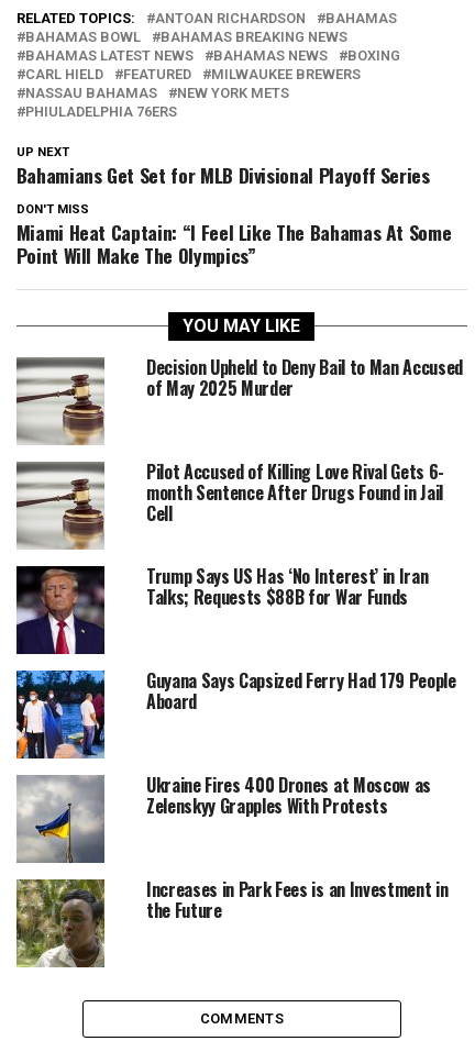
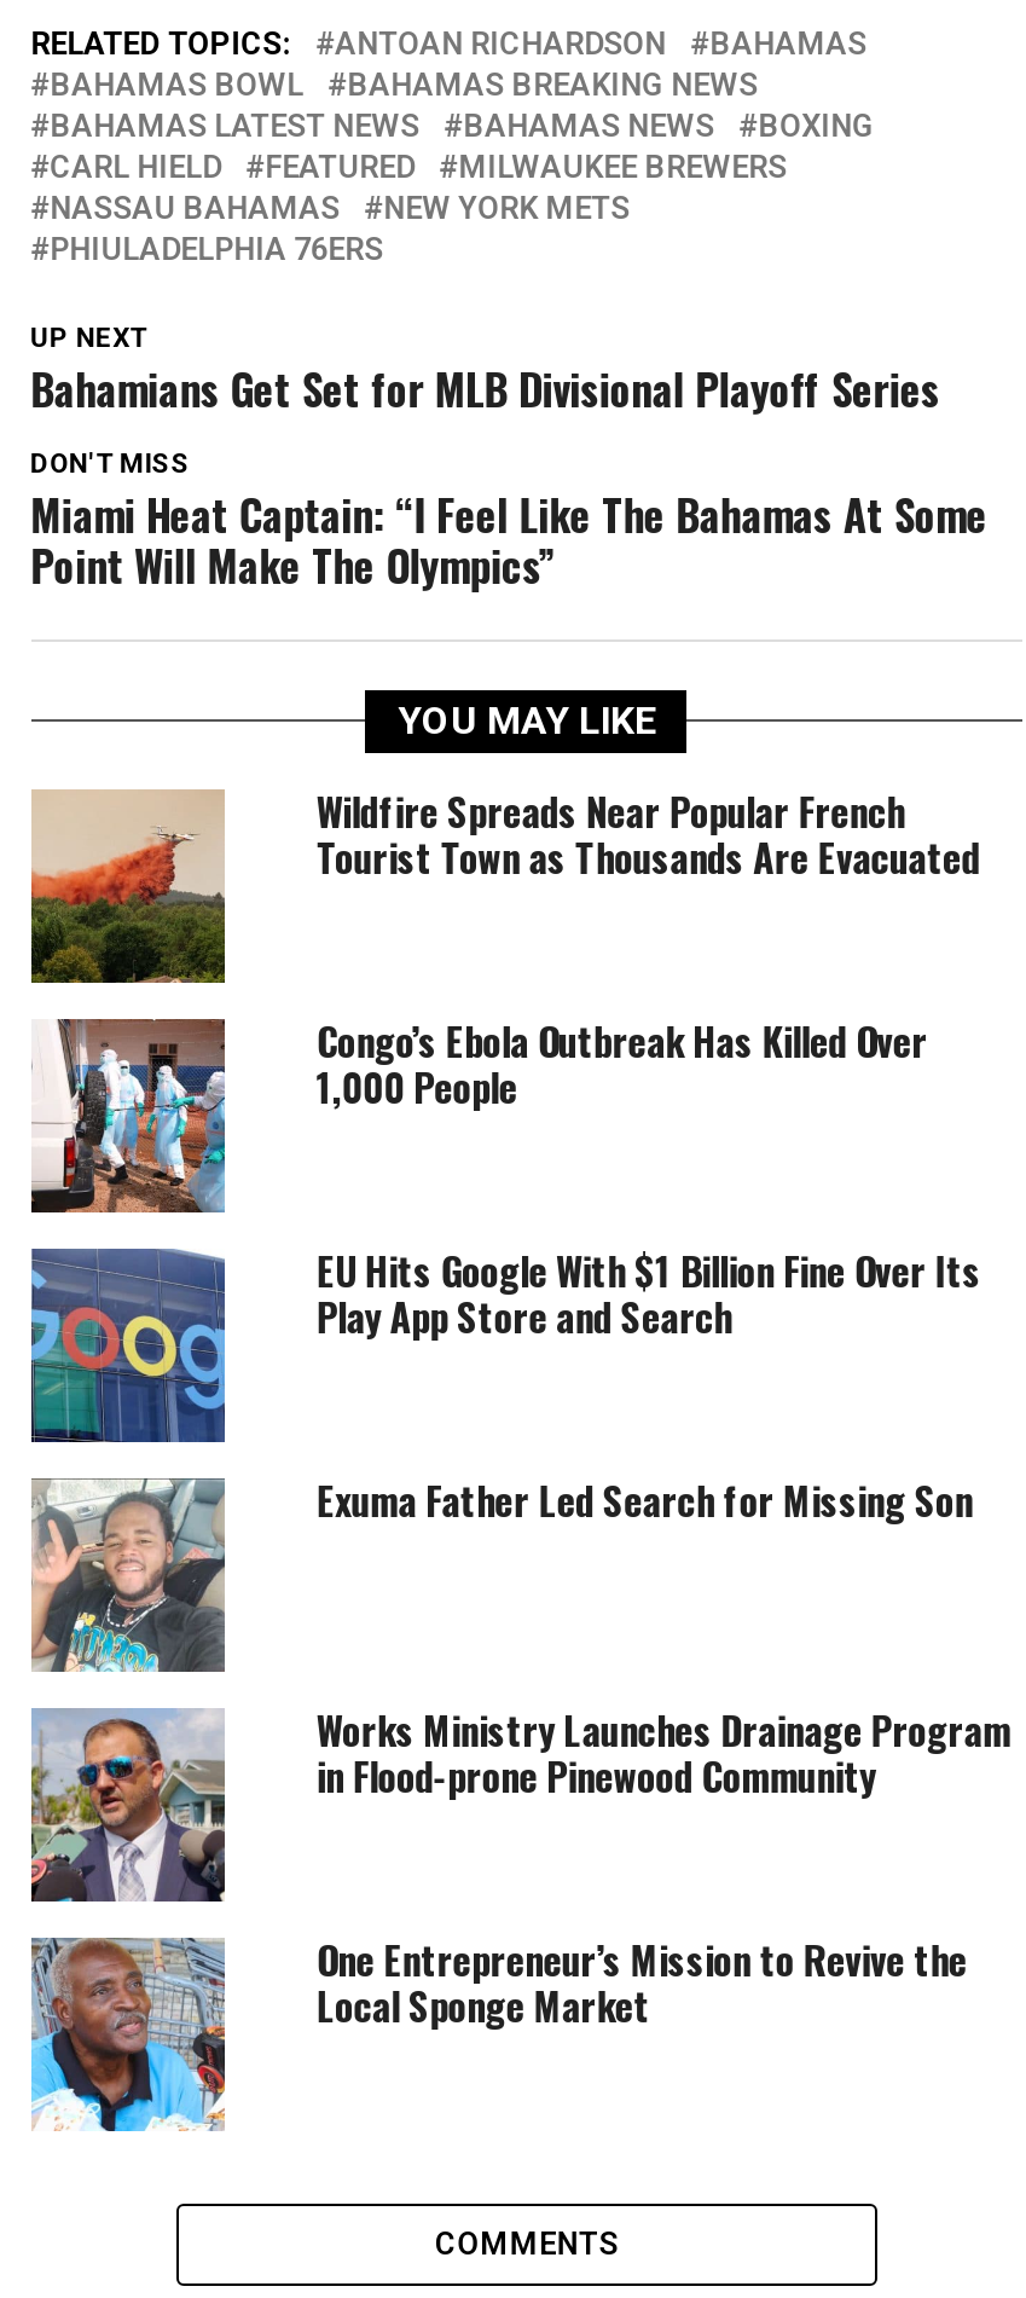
- [image]
- Decision Upheld to Deny Bail to Man Accused
- of May 2025 Murder
+ [image]
+ Wildfire Spreads Near Popular French
+ Tourist Town as Thousands Are Evacuated

- [image]
- Pilot Accused of Killing Love Rival Gets 6-
- month Sentence After Drugs Found in Jail
- Cell
+ [image]
+ Congo’s Ebola Outbreak Has Killed Over
+ 1,000 People

- [image]
- Trump Says US Has ‘No Interest’ in Iran
- Talks; Requests $88B for War Funds
+ [image]
+ EU Hits Google With $1 Billion Fine Over Its
+ Play App Store and Search

- [image]
- Guyana Says Capsized Ferry Had 179 People
- Aboard
+ [image]
+ Exuma Father Led Search for Missing Son

- [image]
- Ukraine Fires 400 Drones at Moscow as
- Zelenskyy Grapples With Protests
+ [image]
+ Works Ministry Launches Drainage Program
+ in Flood-prone Pinewood Community

- [image]
- Increases in Park Fees is an Investment in
- the Future
+ [image]
+ One Entrepreneur’s Mission to Revive the
+ Local Sponge Market
